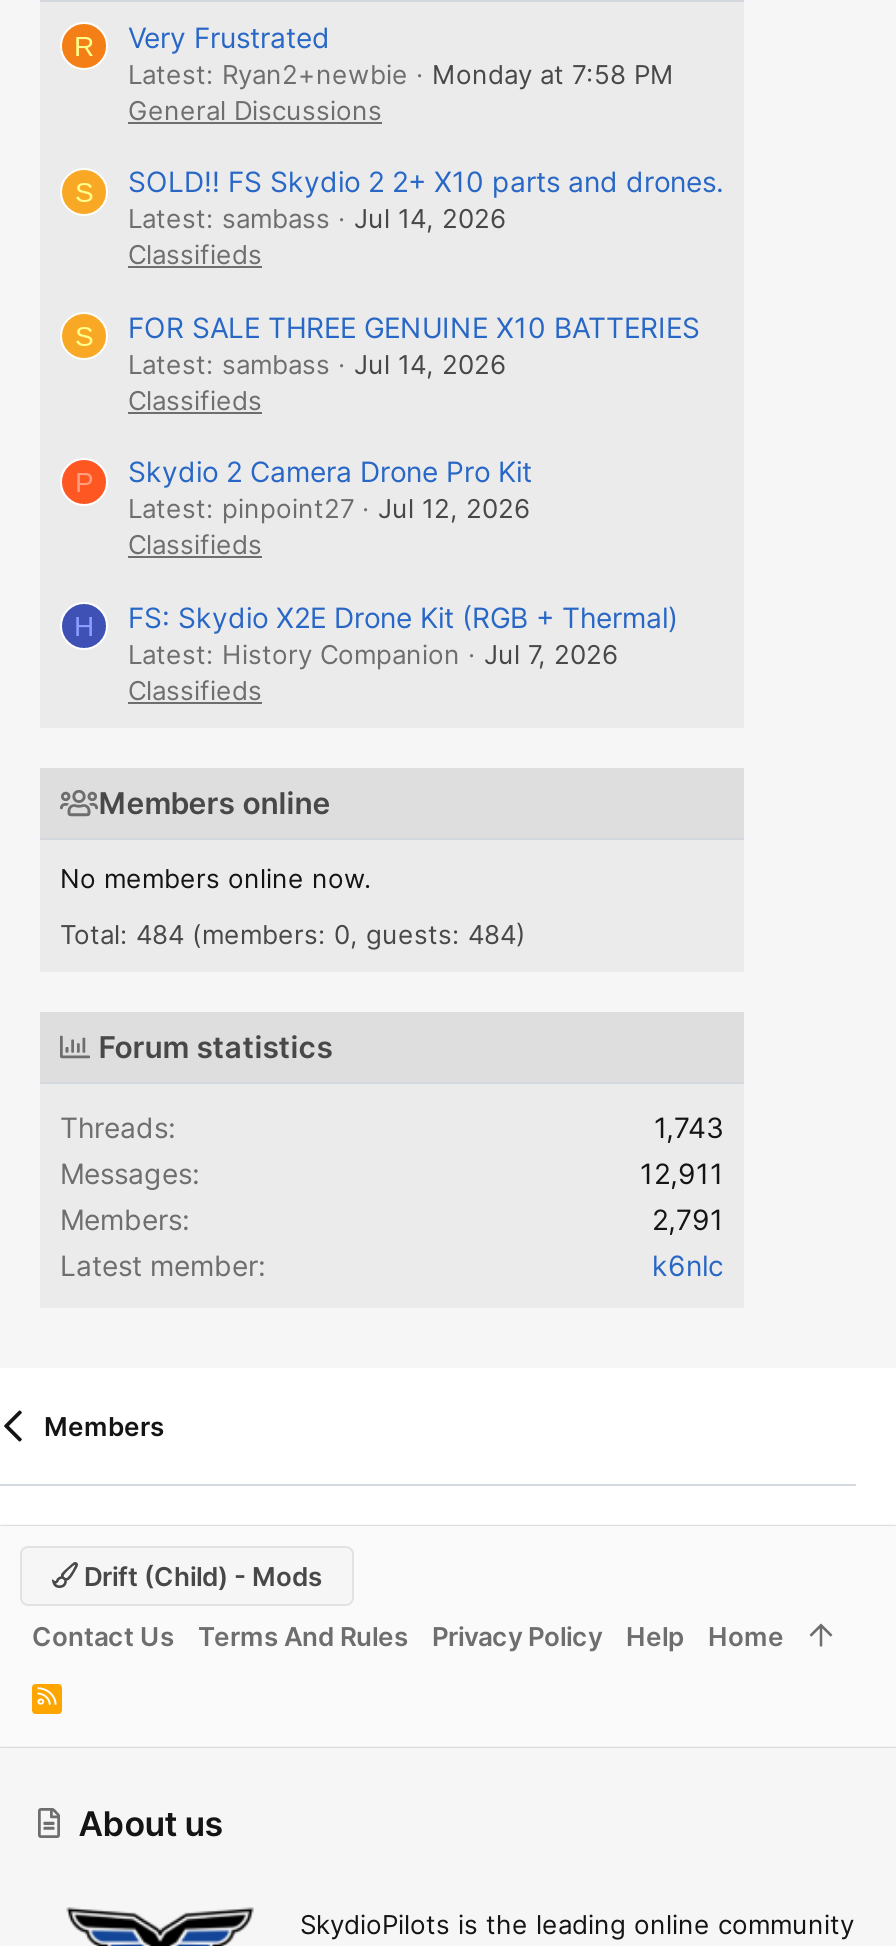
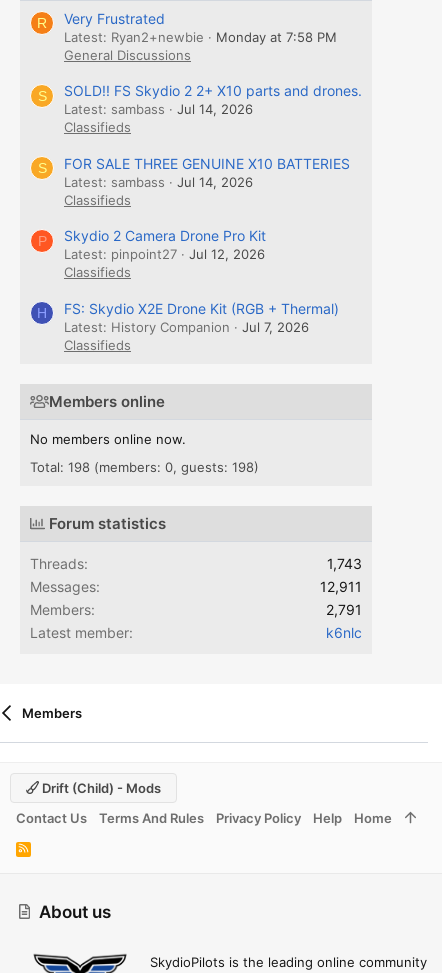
- Total: 484 (members: 0, guests: 484)
+ Total: 198 (members: 0, guests: 198)
